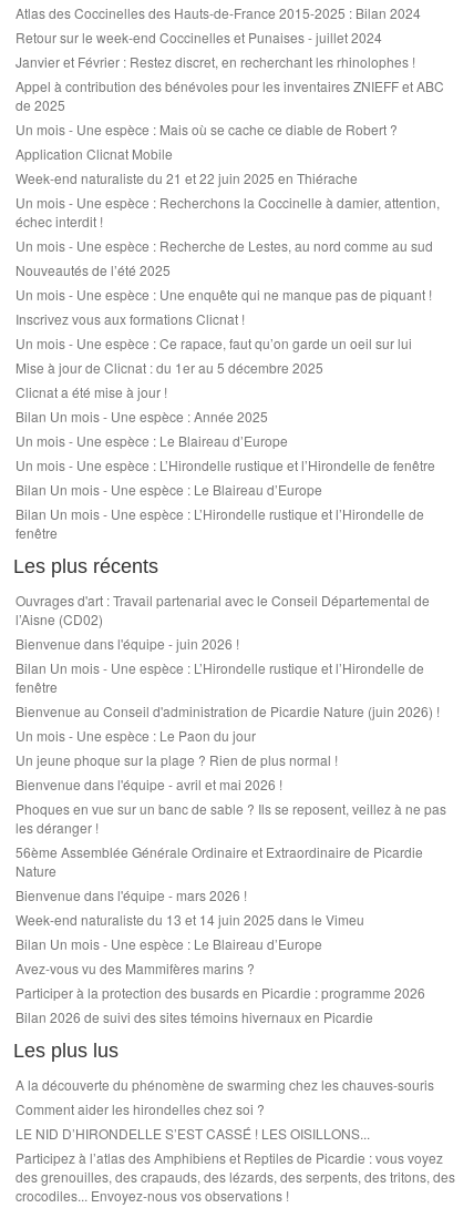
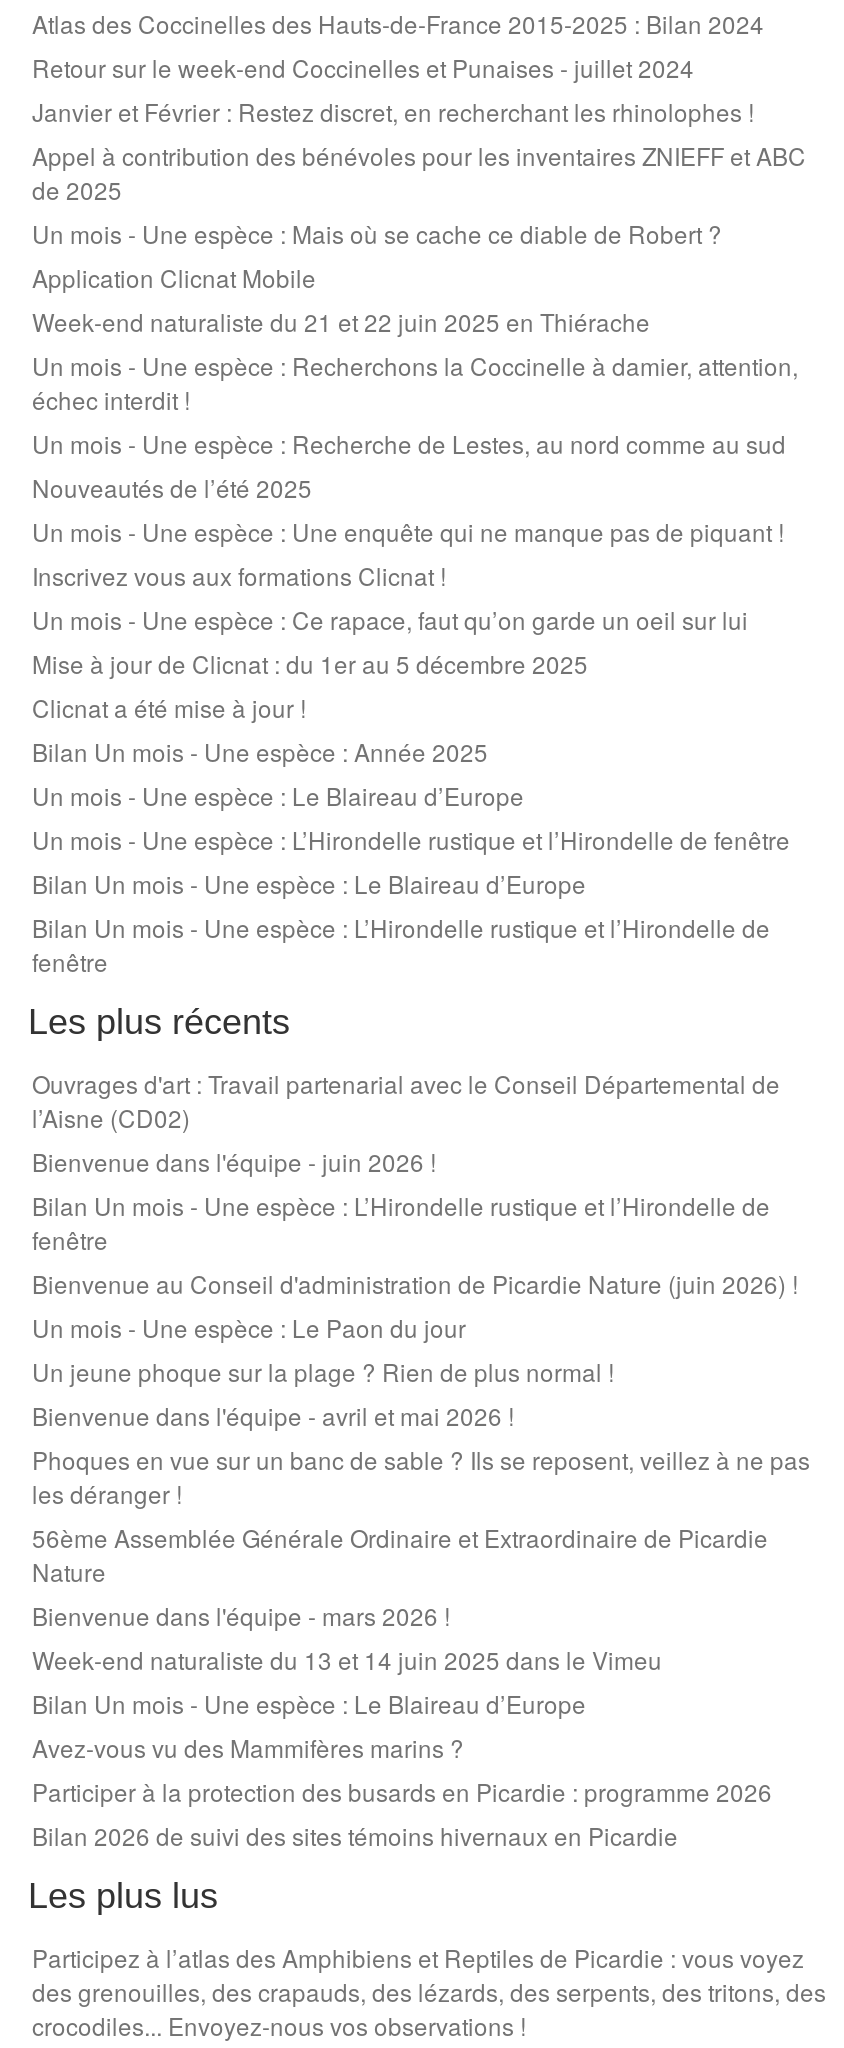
- A la découverte du phénomène de swarming chez les chauves-souris
- Comment aider les hirondelles chez soi ?
- LE NID D’HIRONDELLE S’EST CASSÉ ! LES OISILLONS...
